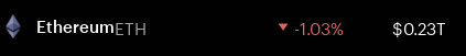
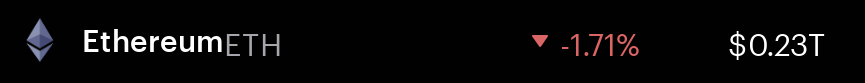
- -1.03% $0.23T
+ -1.71% $0.23T
